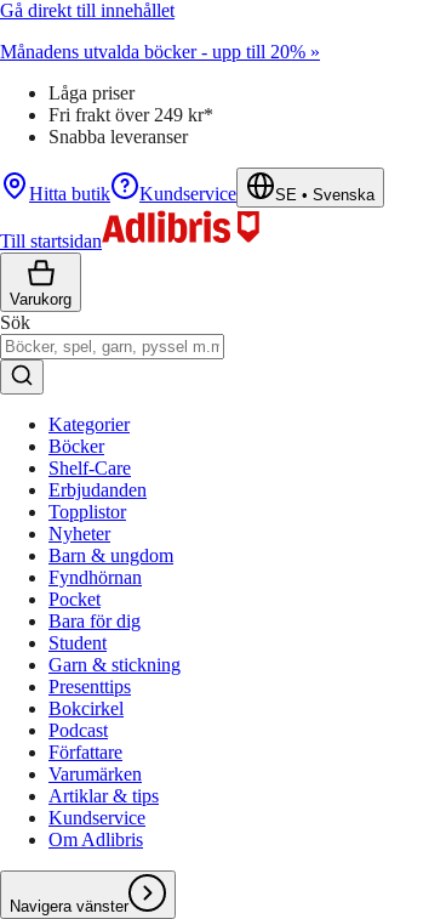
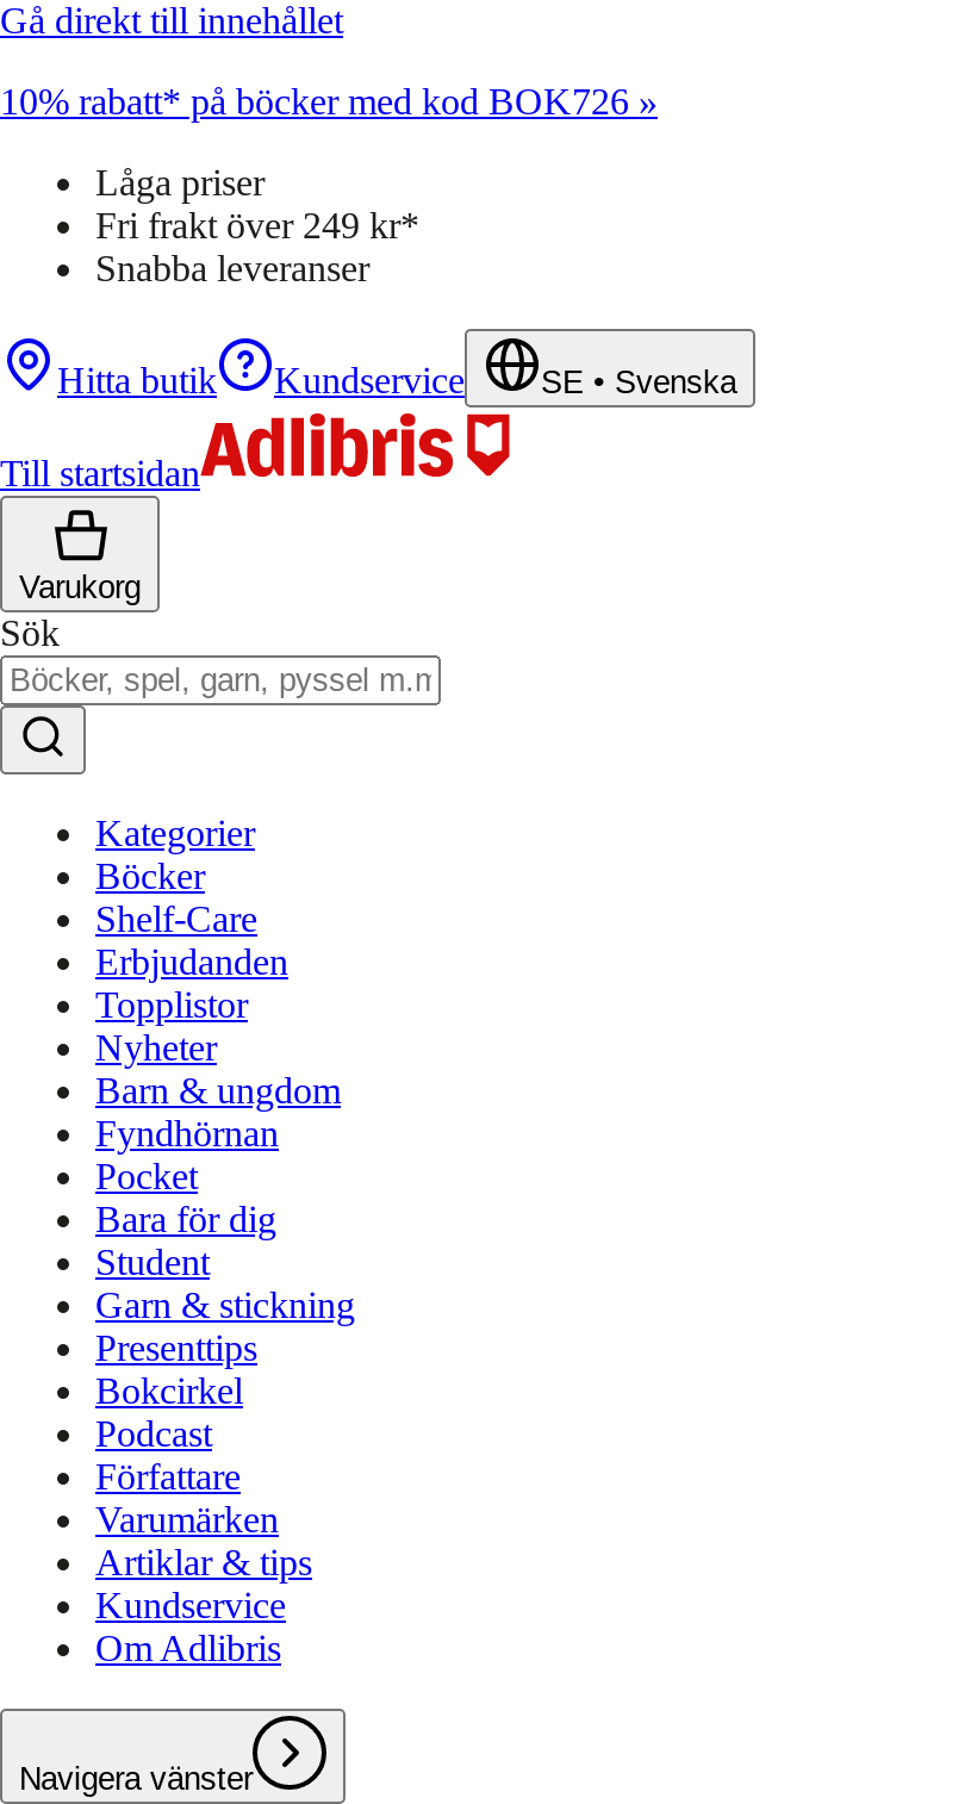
- Månadens utvalda böcker - upp till 20% »
+ 10% rabatt* på böcker med kod BOK726 »
